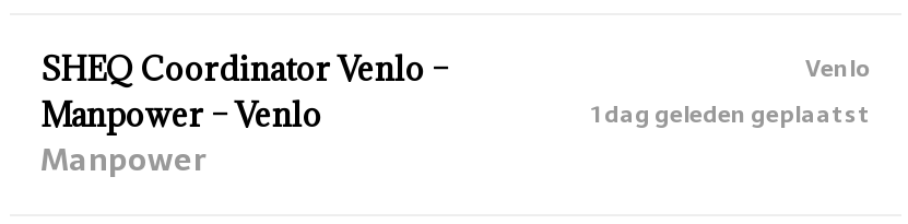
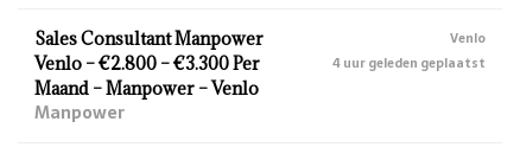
- SHEQ Coordinator Venlo –
- Manpower – Venlo
+ Sales Consultant Manpower
+ Venlo – €2.800 – €3.300 Per
+ Maand – Manpower – Venlo

- 1 dag geleden geplaatst
+ 4 uur geleden geplaatst
